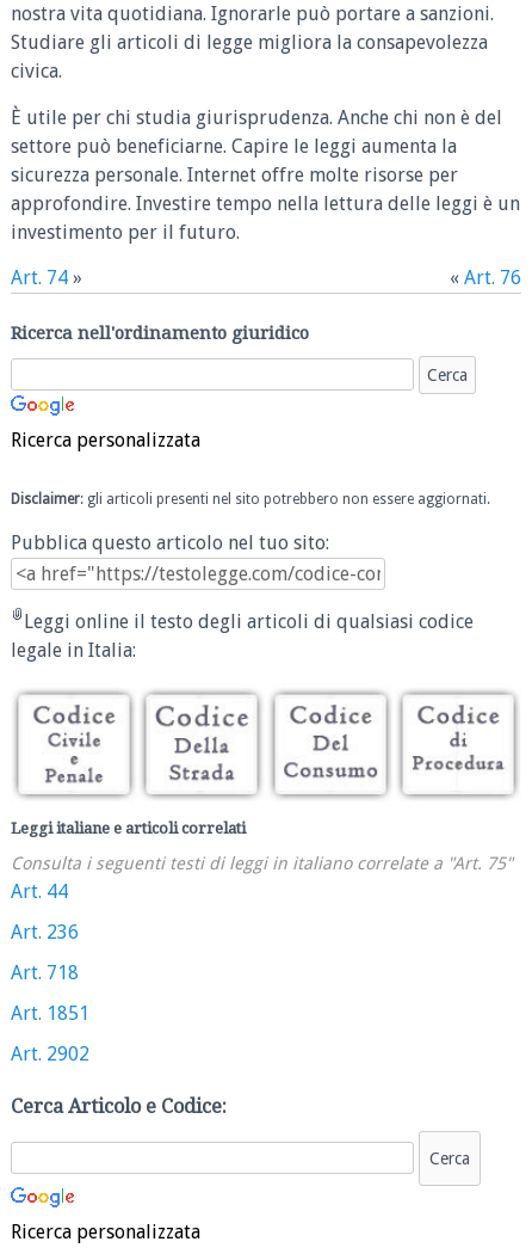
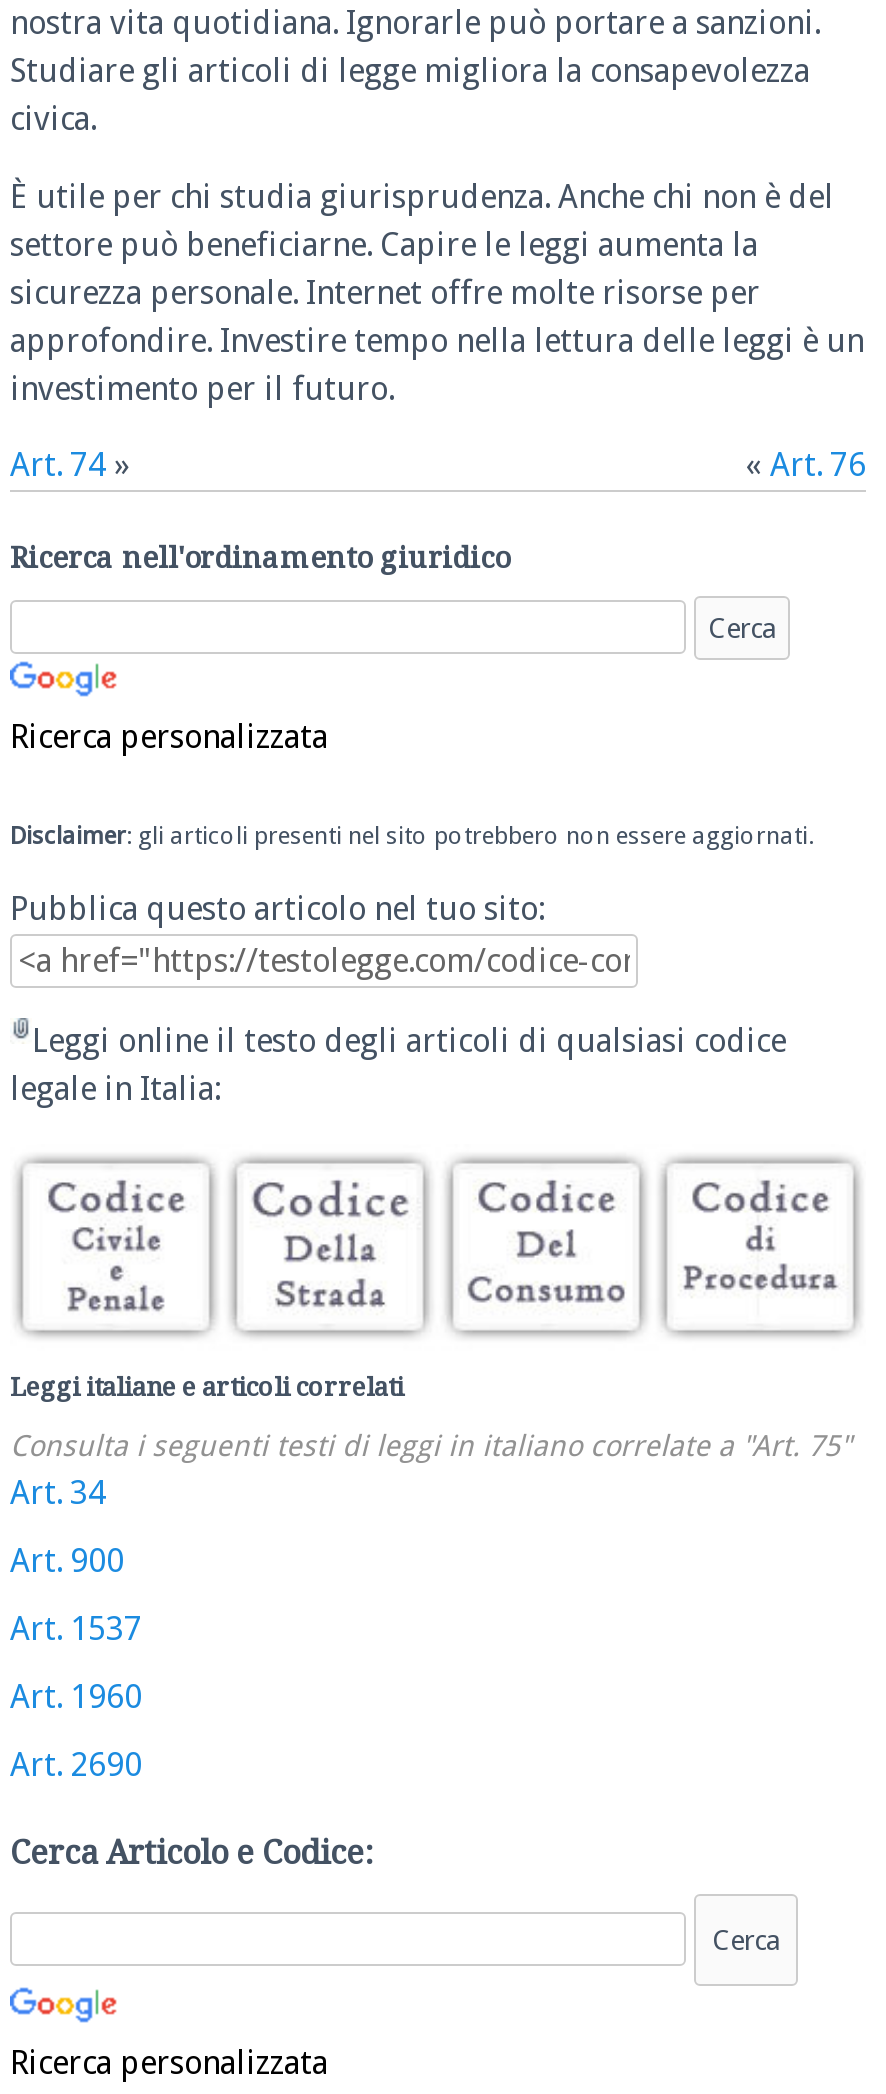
- Art. 44
+ Art. 34

- Art. 236
+ Art. 900

- Art. 718
+ Art. 1537

- Art. 1851
+ Art. 1960

- Art. 2902
+ Art. 2690
